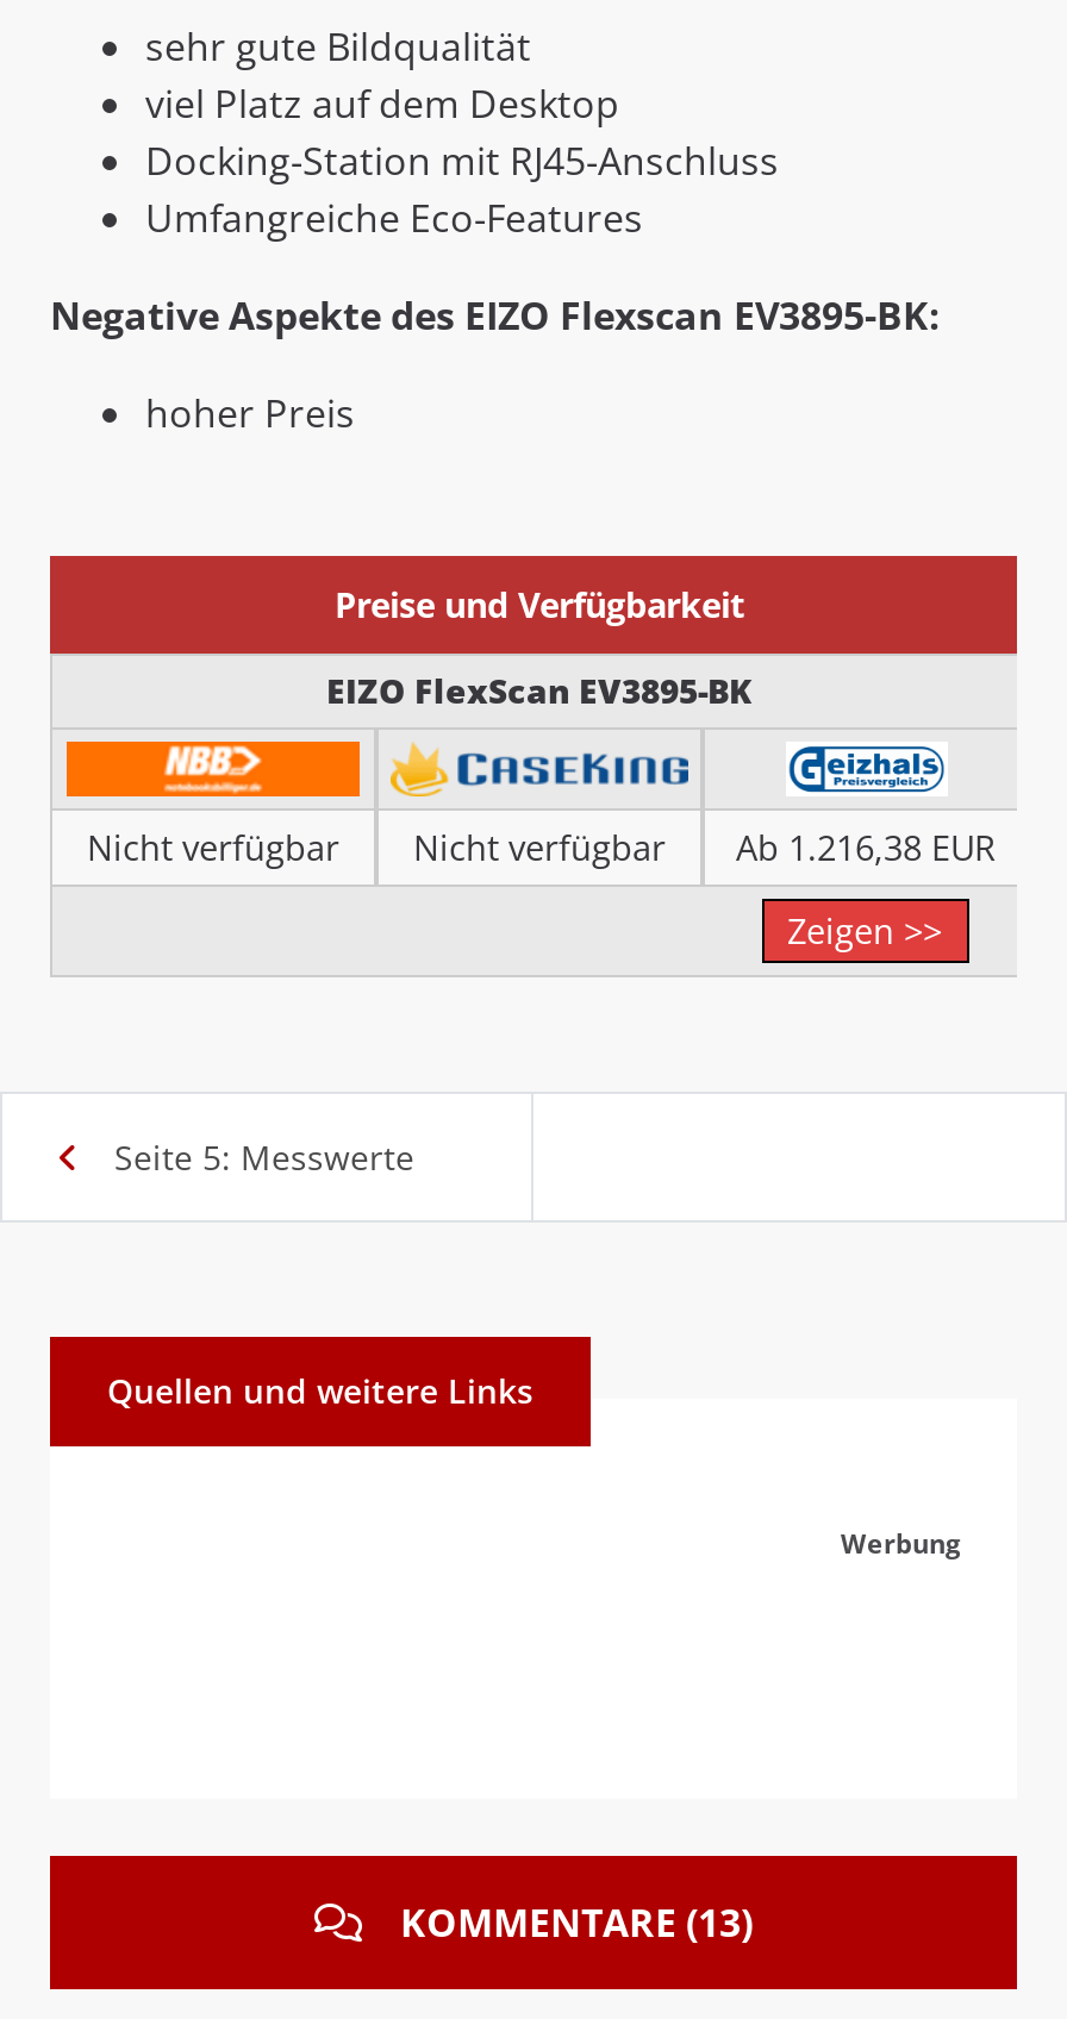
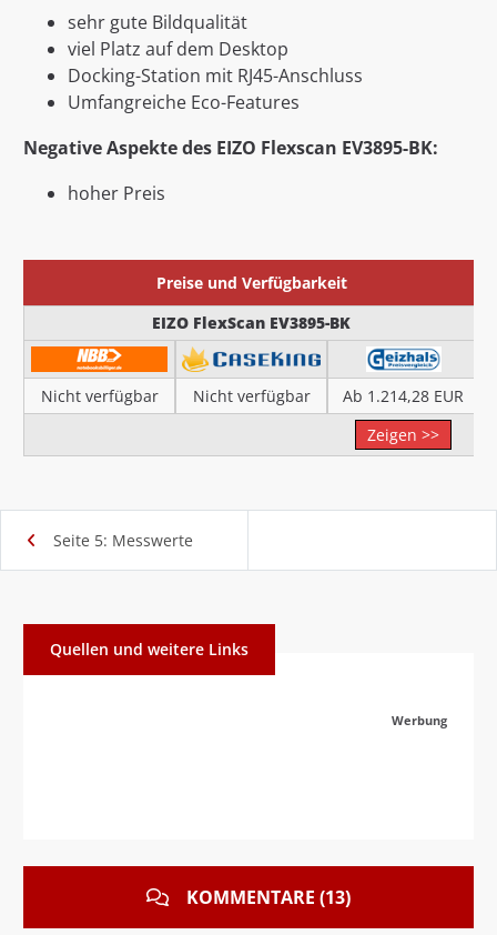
- Nicht verfügbar Nicht verfügbar Ab 1.216,38 EUR
+ Nicht verfügbar Nicht verfügbar Ab 1.214,28 EUR
